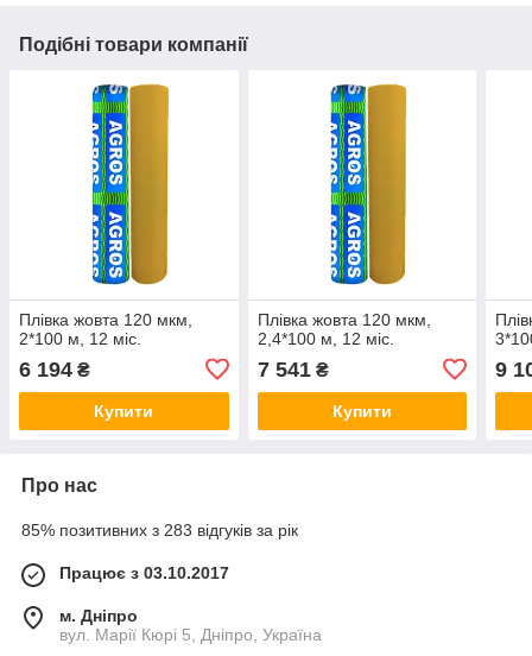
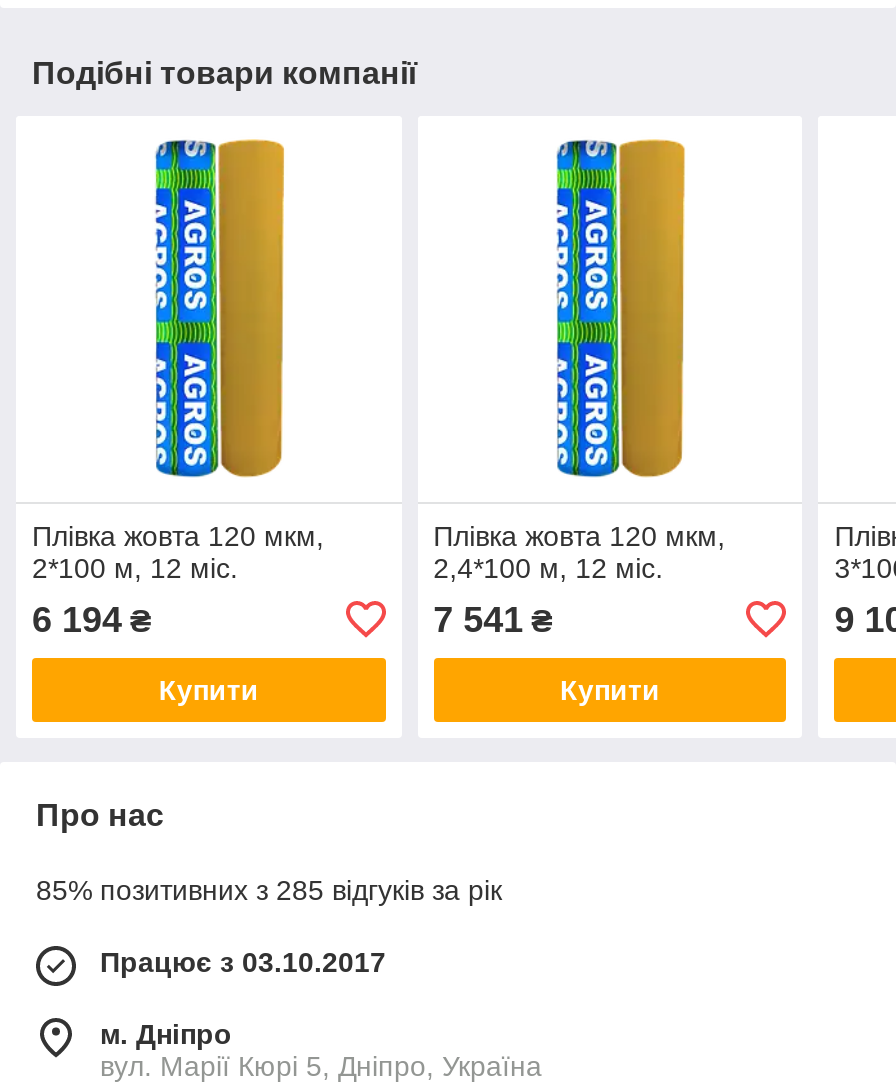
- 85% позитивних з 283 відгуків за рік
+ 85% позитивних з 285 відгуків за рік
